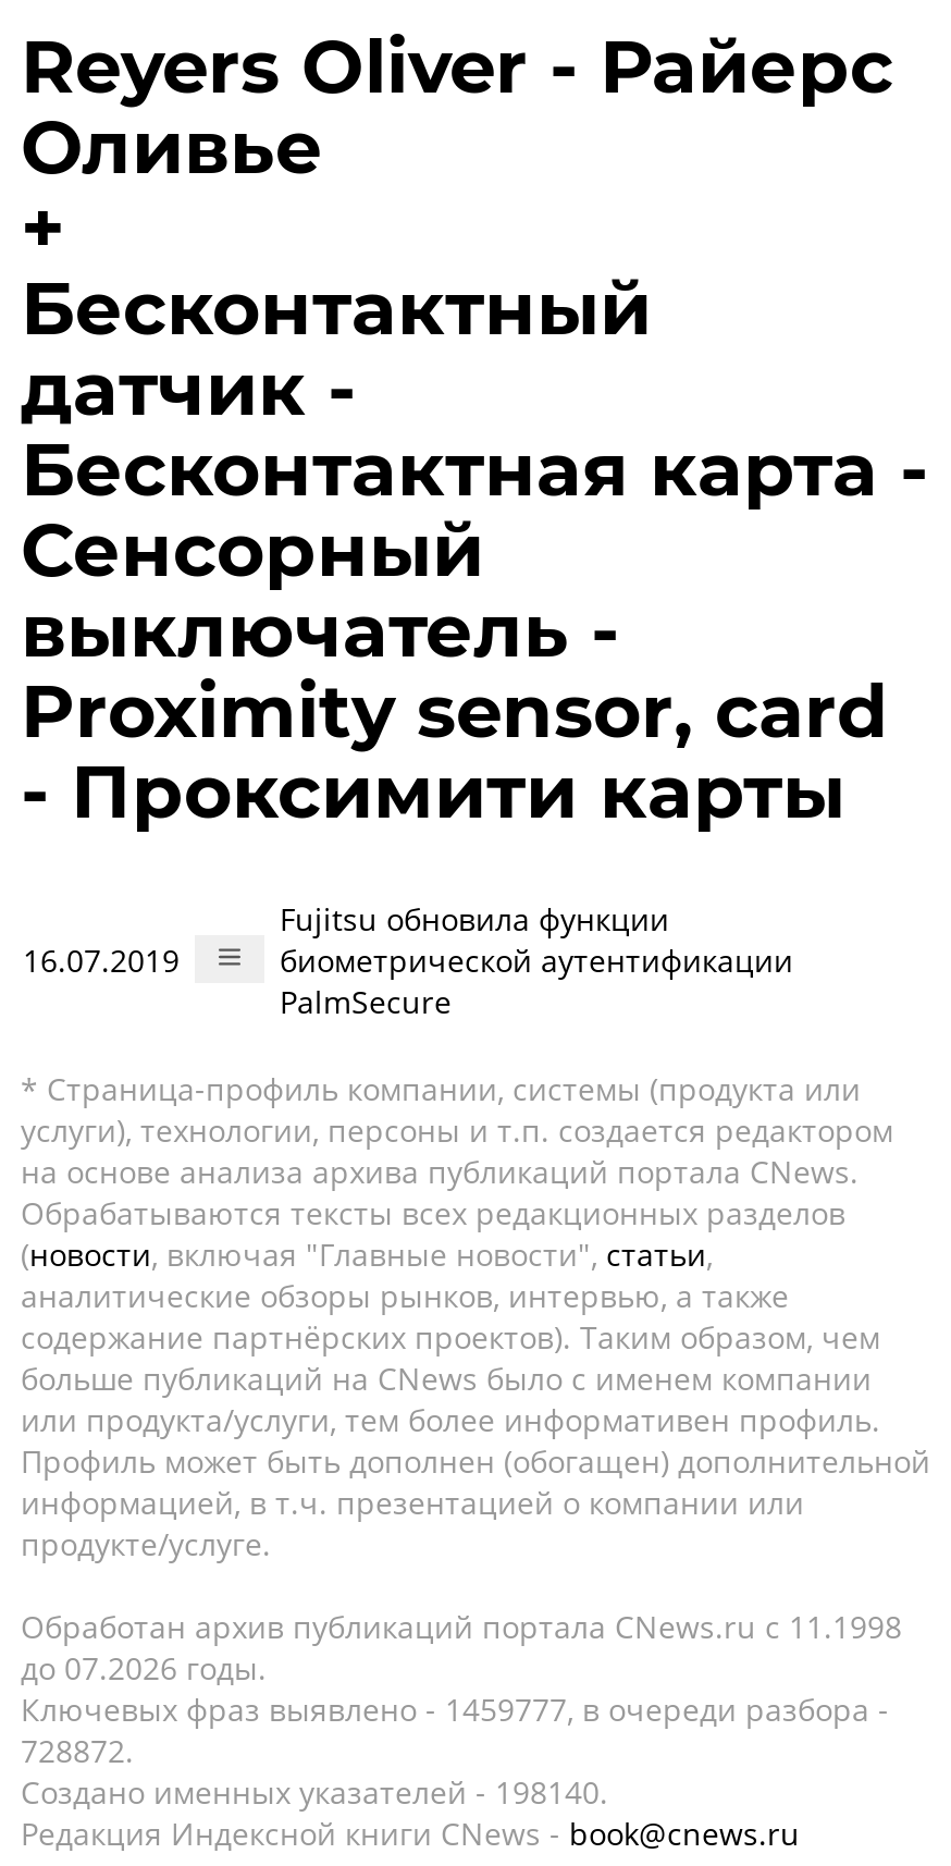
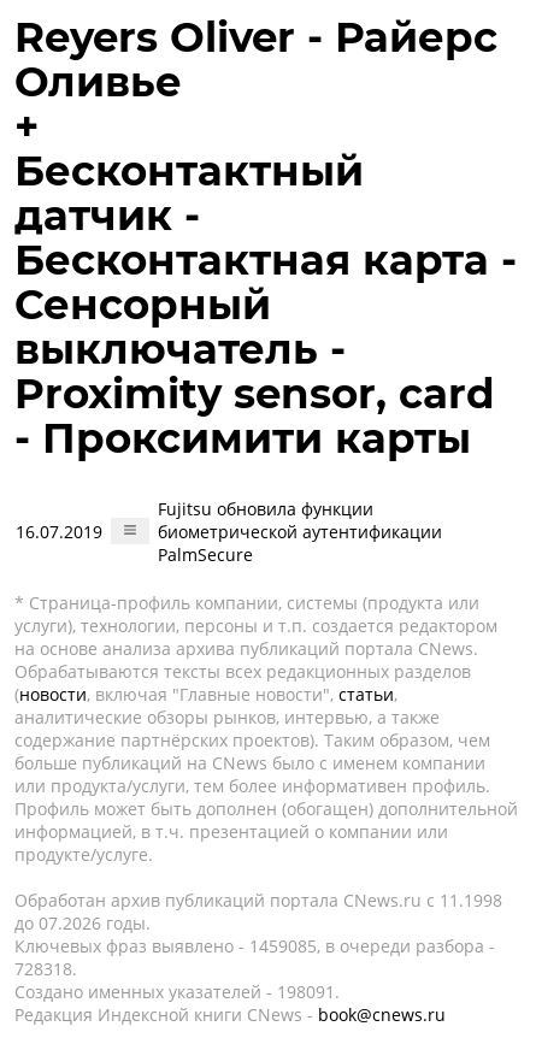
- Ключевых фраз выявлено - 1459777, в очереди разбора -
+ Ключевых фраз выявлено - 1459085, в очереди разбора -

- 728872.
+ 728318.

- Создано именных указателей - 198140.
+ Создано именных указателей - 198091.
